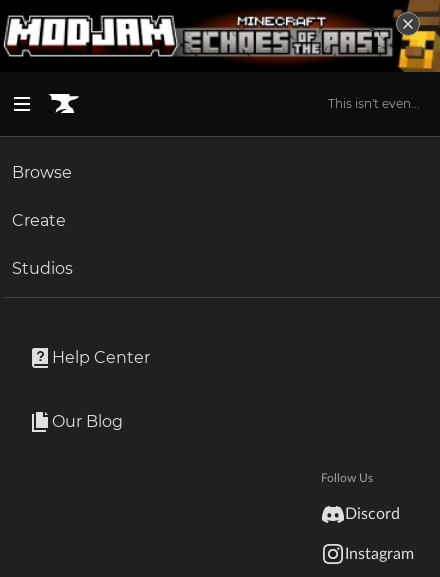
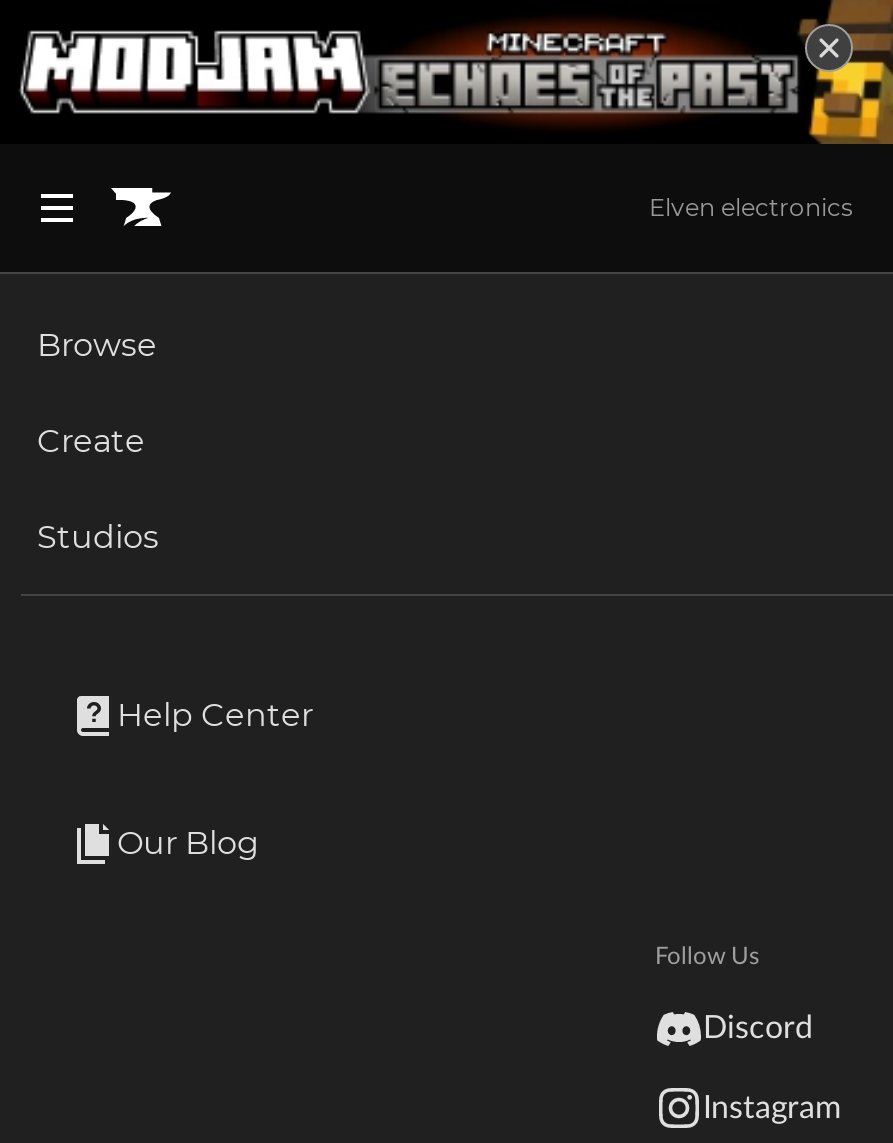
- This isn't even...
+ Elven electronics
